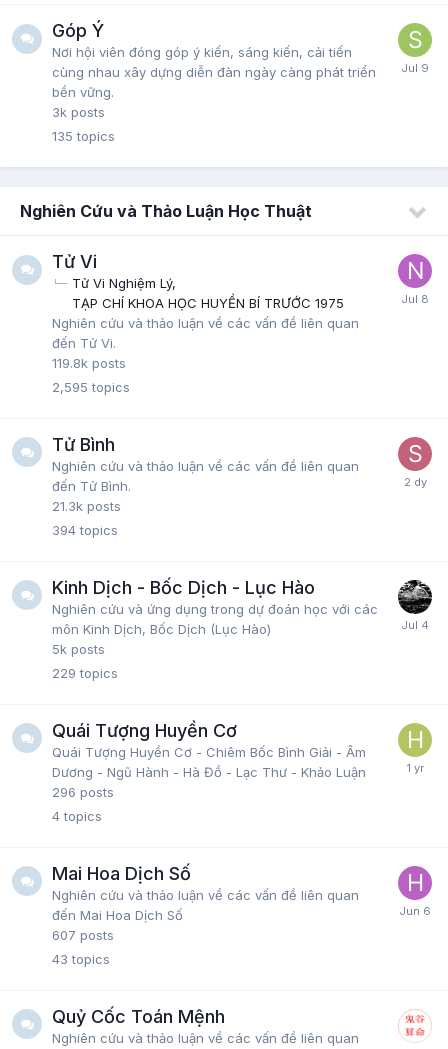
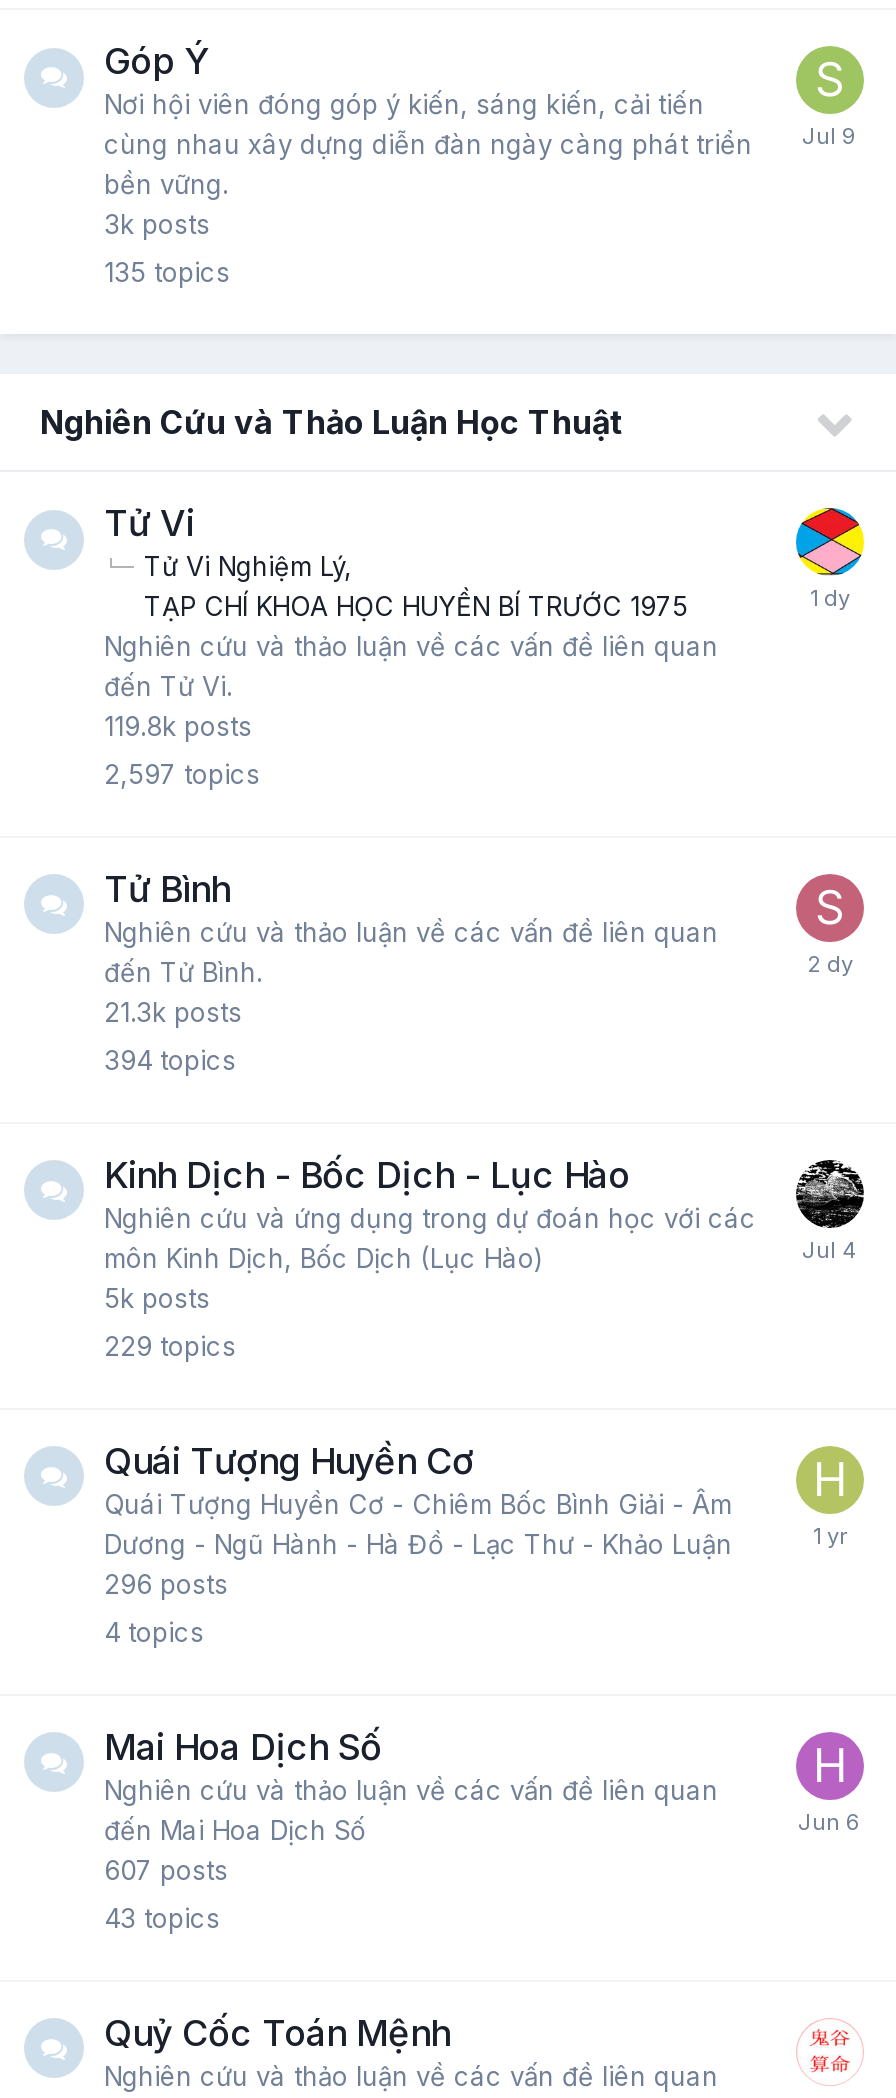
- [image]
+ [image]

- 2,595 topics
+ 2,597 topics
